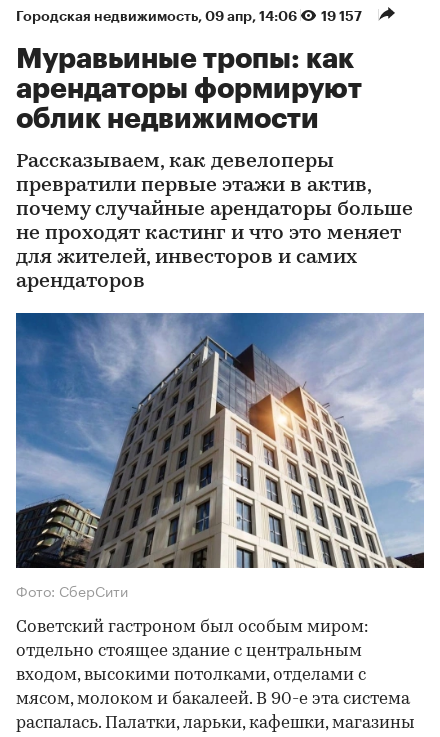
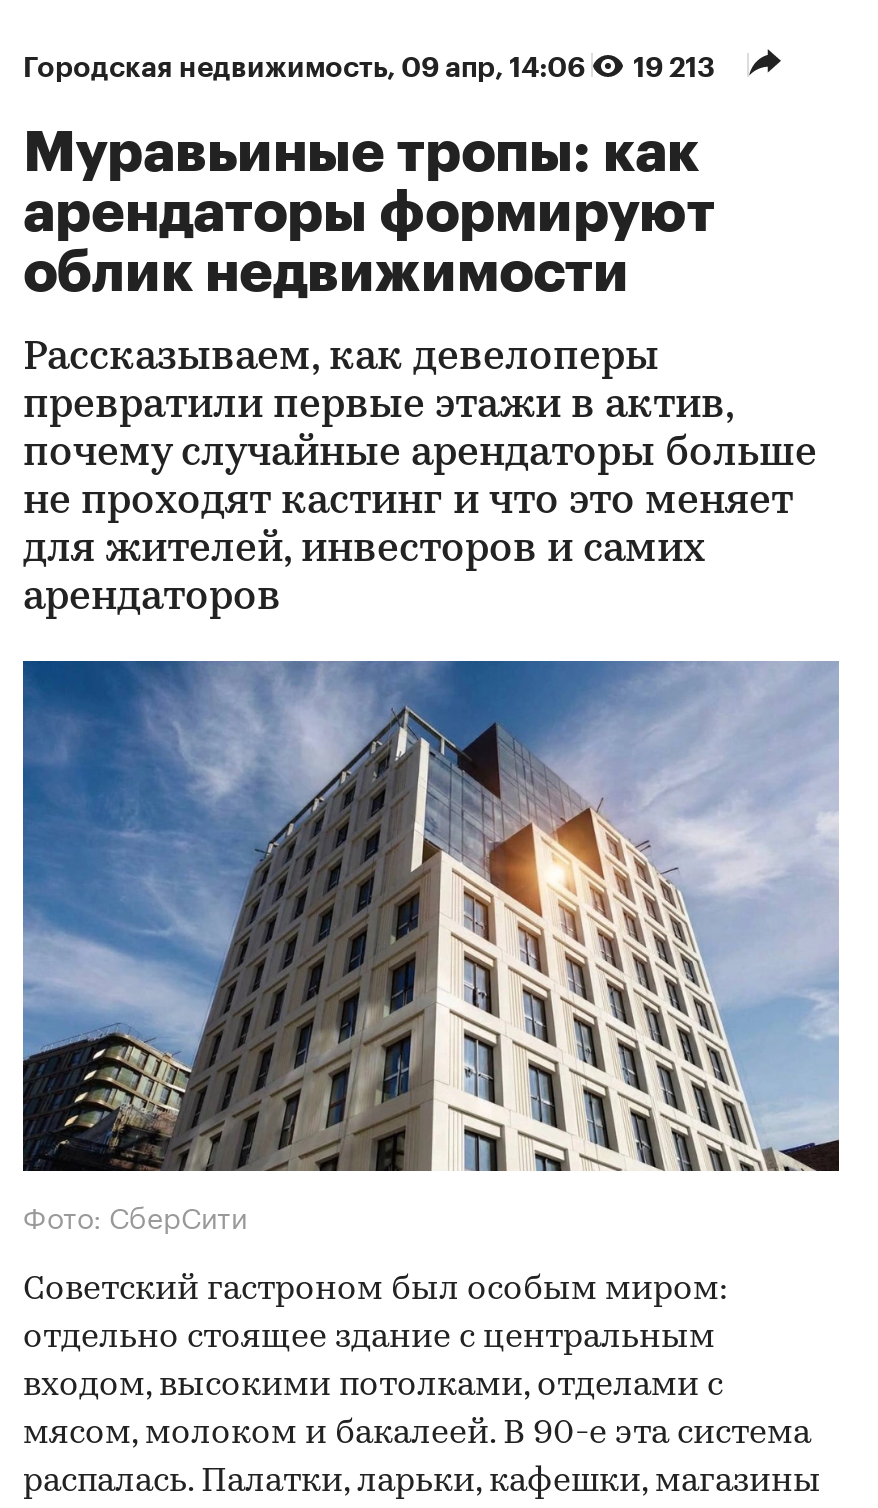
- Городская недвижимость, 09 апр, 14:06 19 157
+ Городская недвижимость, 09 апр, 14:06 19 213
